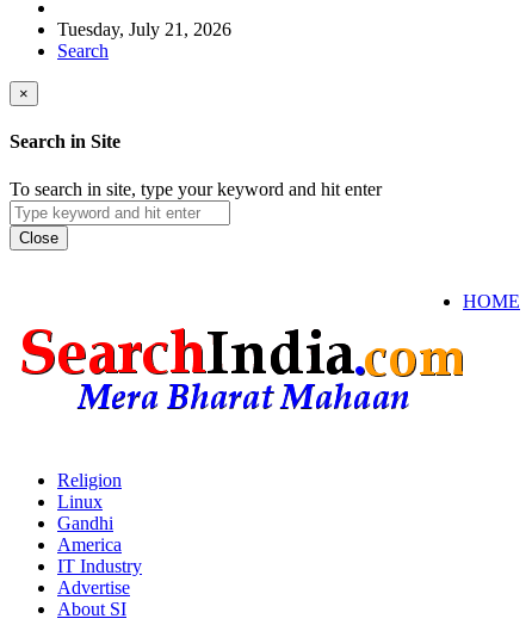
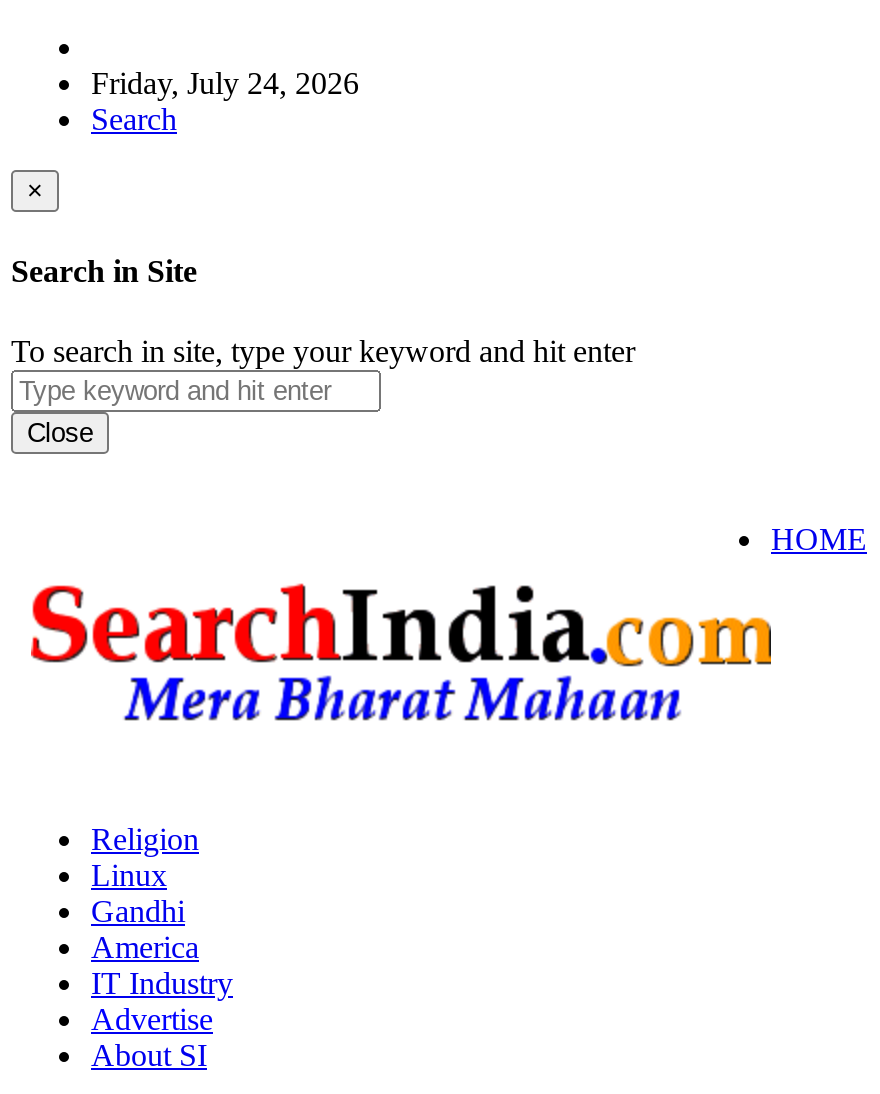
- Tuesday, July 21, 2026
+ Friday, July 24, 2026
